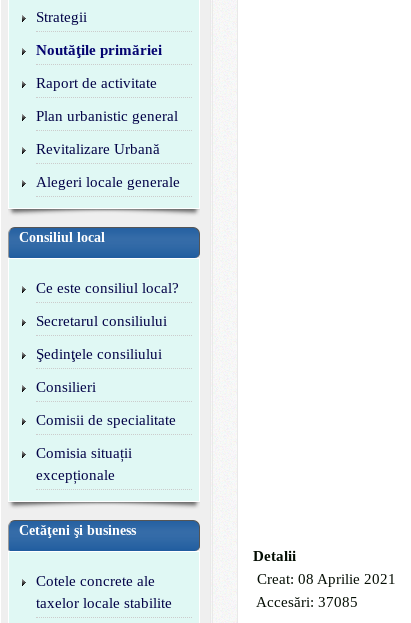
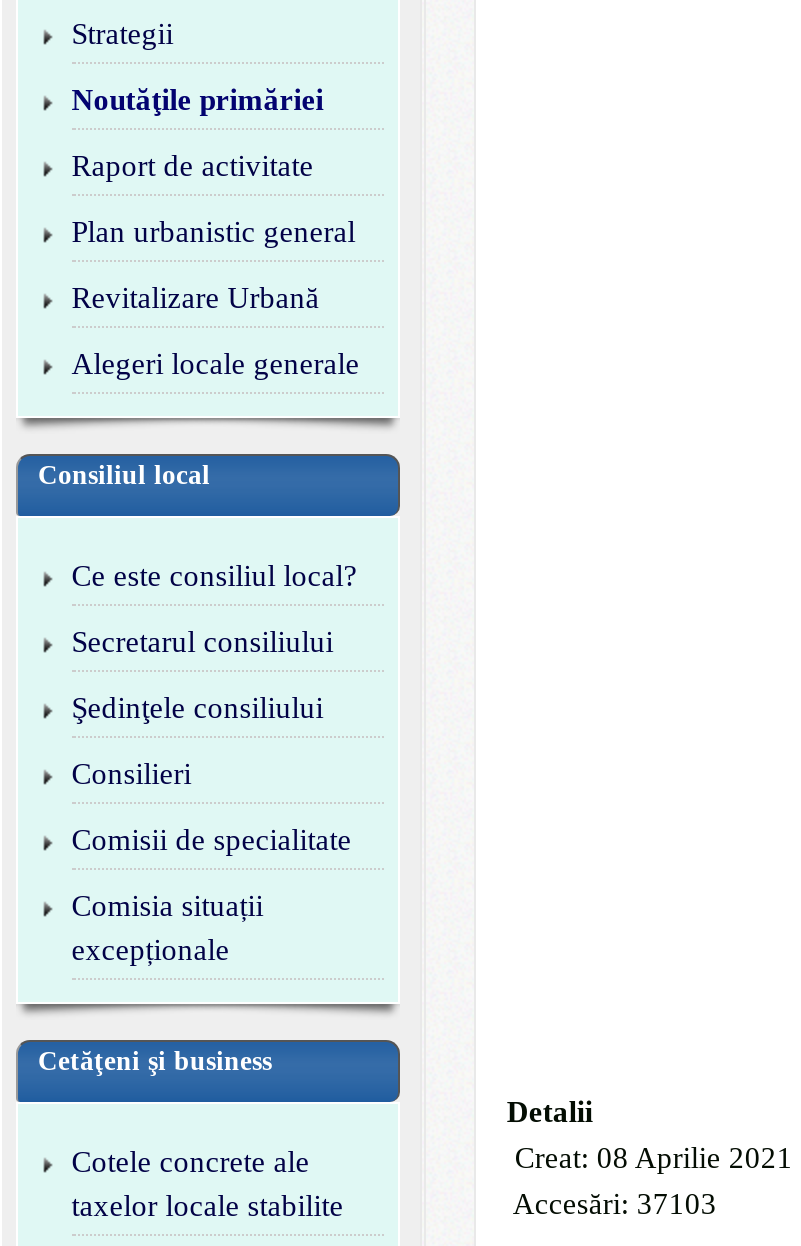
- Accesări: 37085
+ Accesări: 37103
